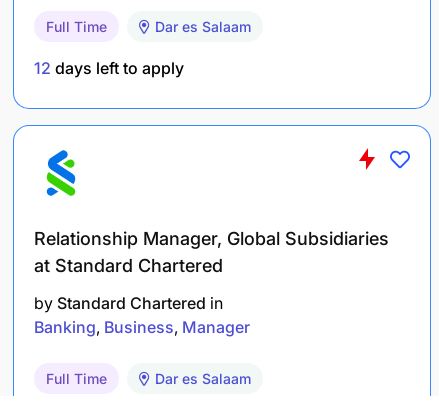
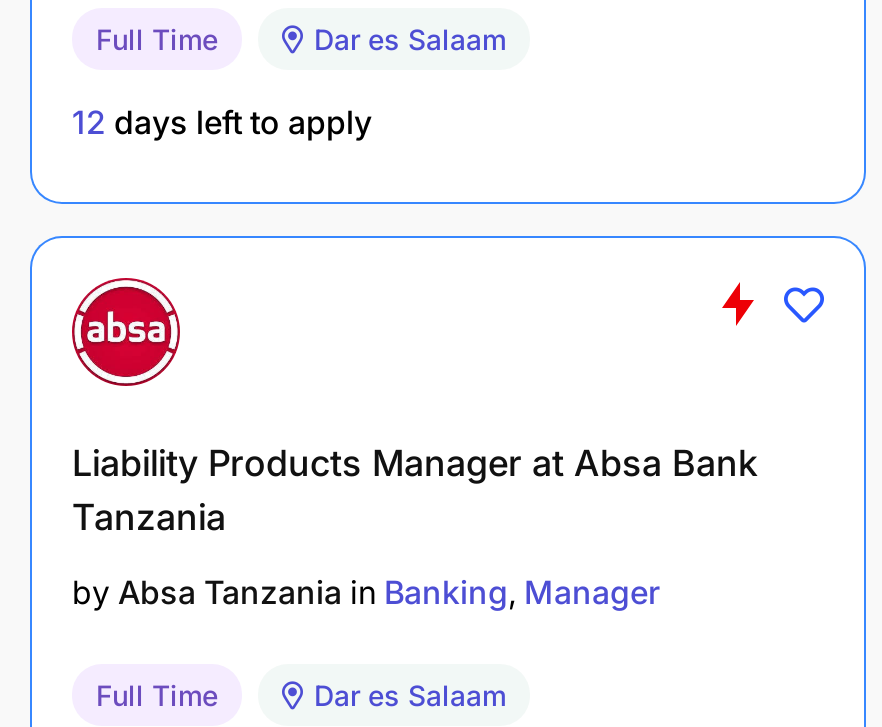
- [image]
- Relationship Manager, Global Subsidiaries
- at Standard Chartered
+ [image]
+ Liability Products Manager at Absa Bank
+ Tanzania

- by Standard Chartered in
- Banking Business Manager
+ by Absa Tanzania in Banking Manager
